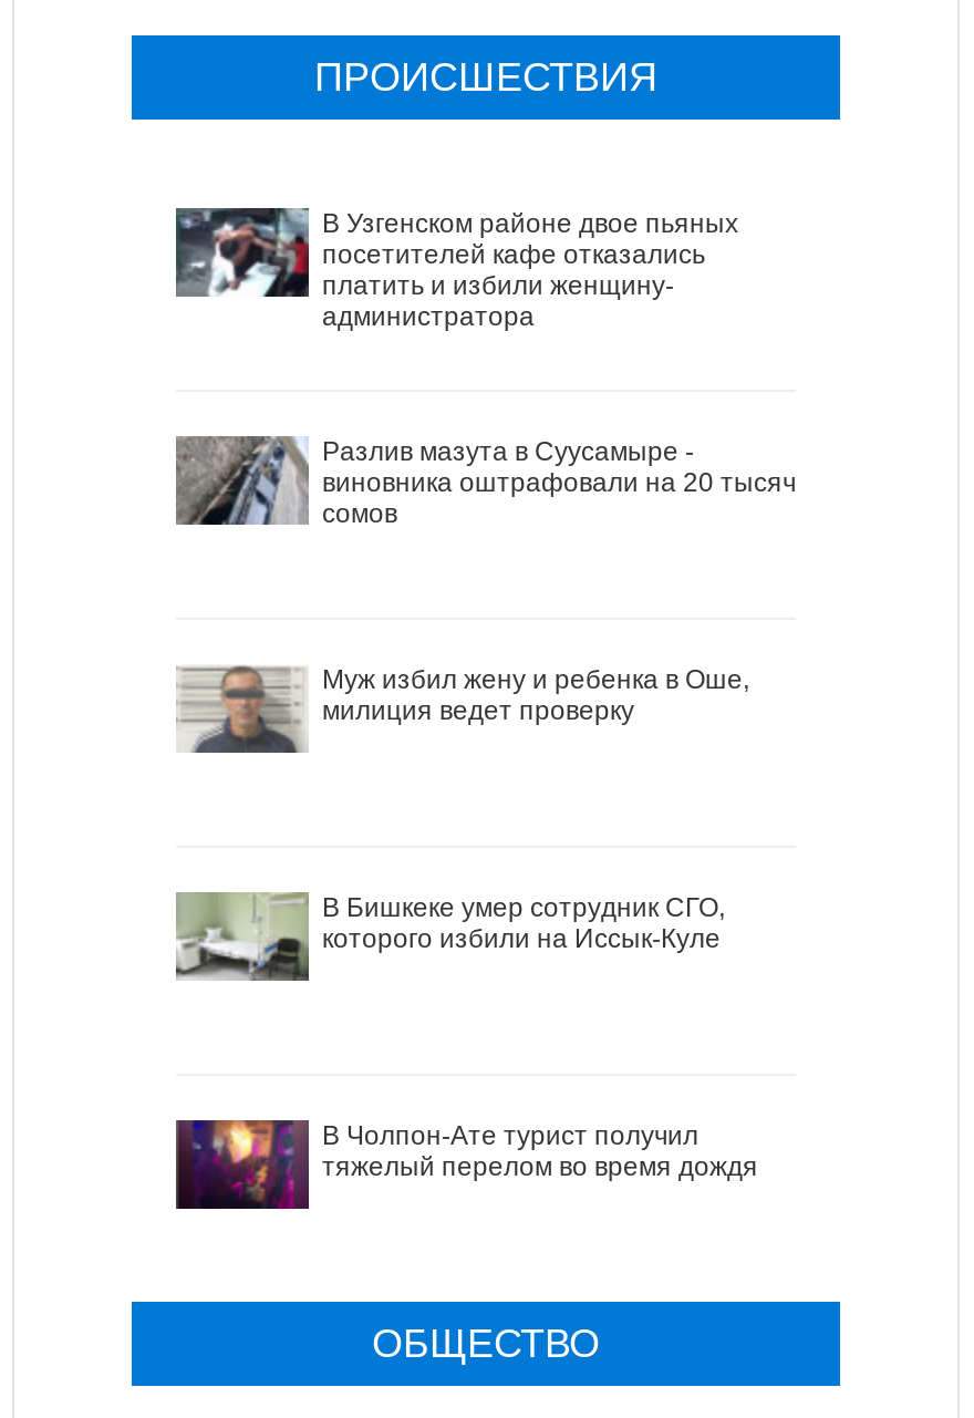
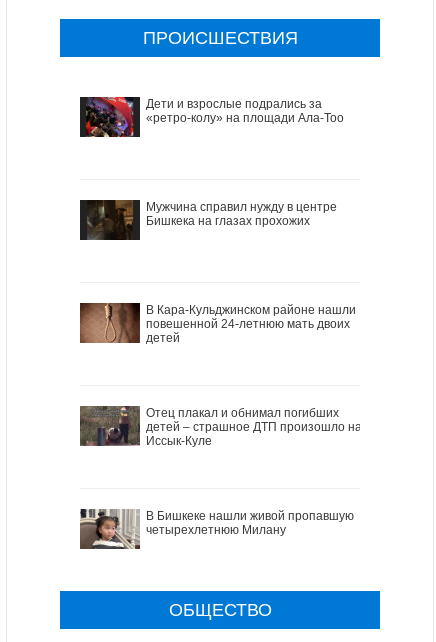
- [image]
- В Узгенском районе двое пьяных
- посетителей кафе отказались
- платить и избили женщину-
- администратора
+ [image]
+ Дети и взрослые подрались за
+ «ретро-колу» на площади Ала-Тоо

- [image]
- Разлив мазута в Суусамыре -
- виновника оштрафовали на 20 тысяч
- сомов
+ [image]
+ Мужчина справил нужду в центре
+ Бишкека на глазах прохожих

- [image]
- Муж избил жену и ребенка в Оше,
- милиция ведет проверку
+ [image]
+ В Кара-Кульджинском районе нашли
+ повешенной 24-летнюю мать двоих
+ детей

- [image]
- В Бишкеке умер сотрудник СГО,
- которого избили на Иссык-Куле
+ [image]
+ Отец плакал и обнимал погибших
+ детей – страшное ДТП произошло на
+ Иссык-Куле

- [image]
- В Чолпон-Ате турист получил
- тяжелый перелом во время дождя
+ [image]
+ В Бишкеке нашли живой пропавшую
+ четырехлетнюю Милану
